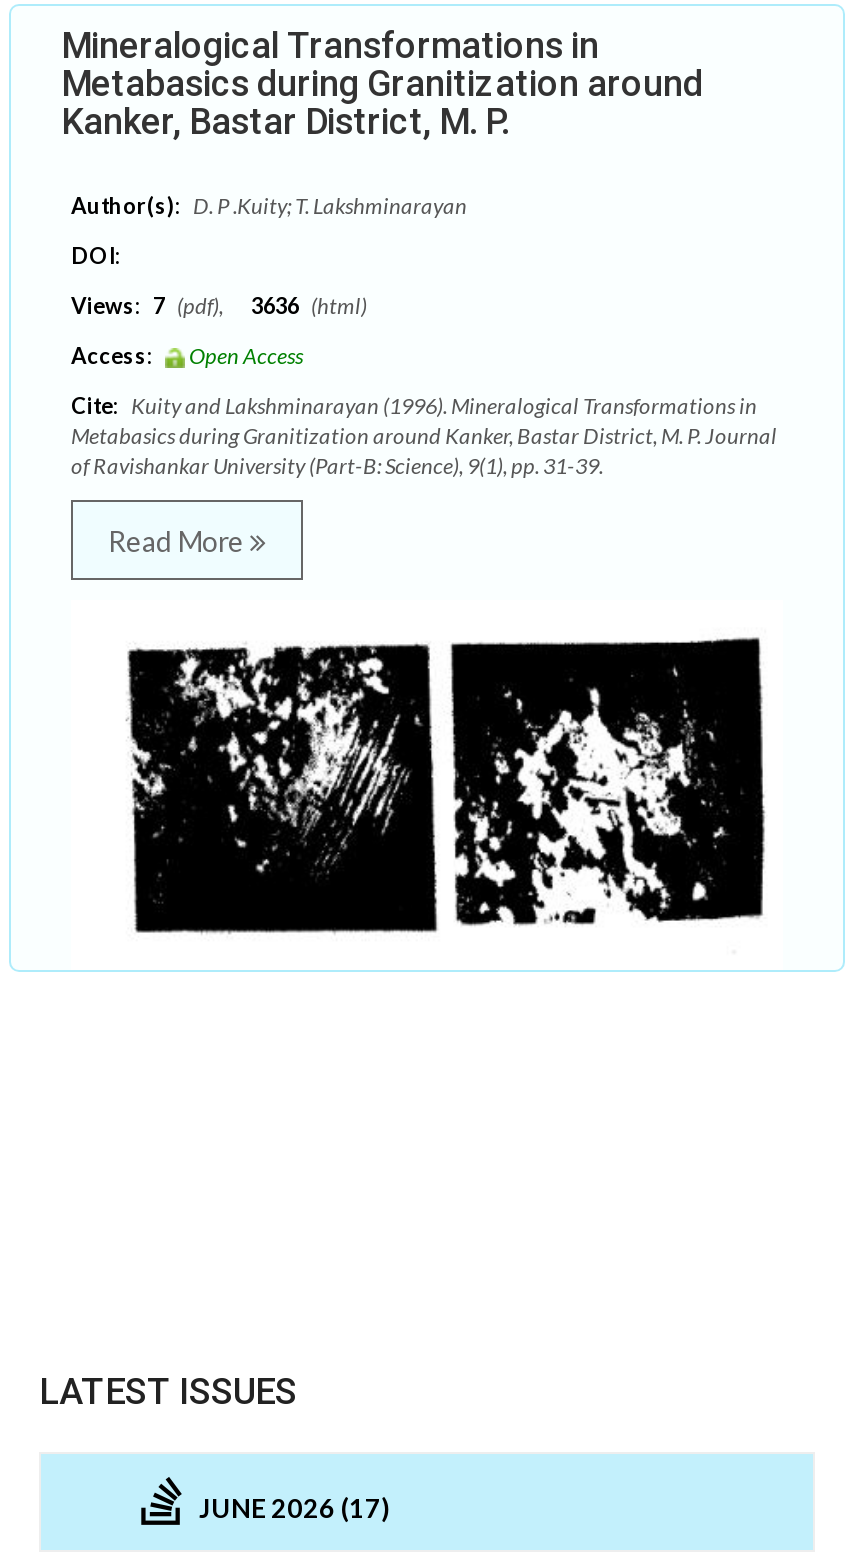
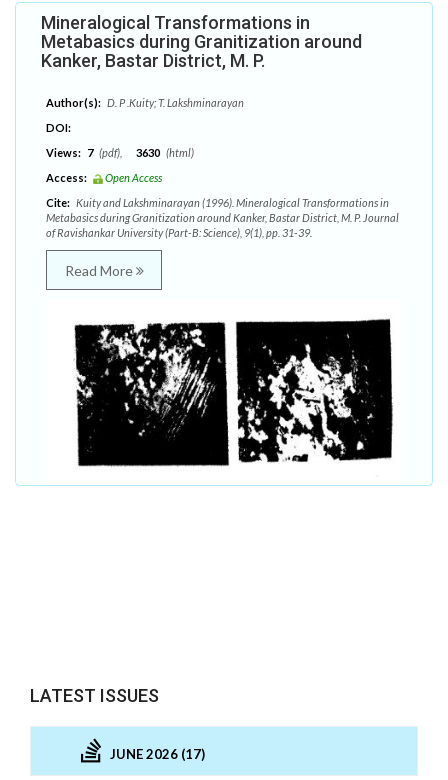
- Views: 7 (pdf), 3636 (html)
+ Views: 7 (pdf), 3630 (html)
